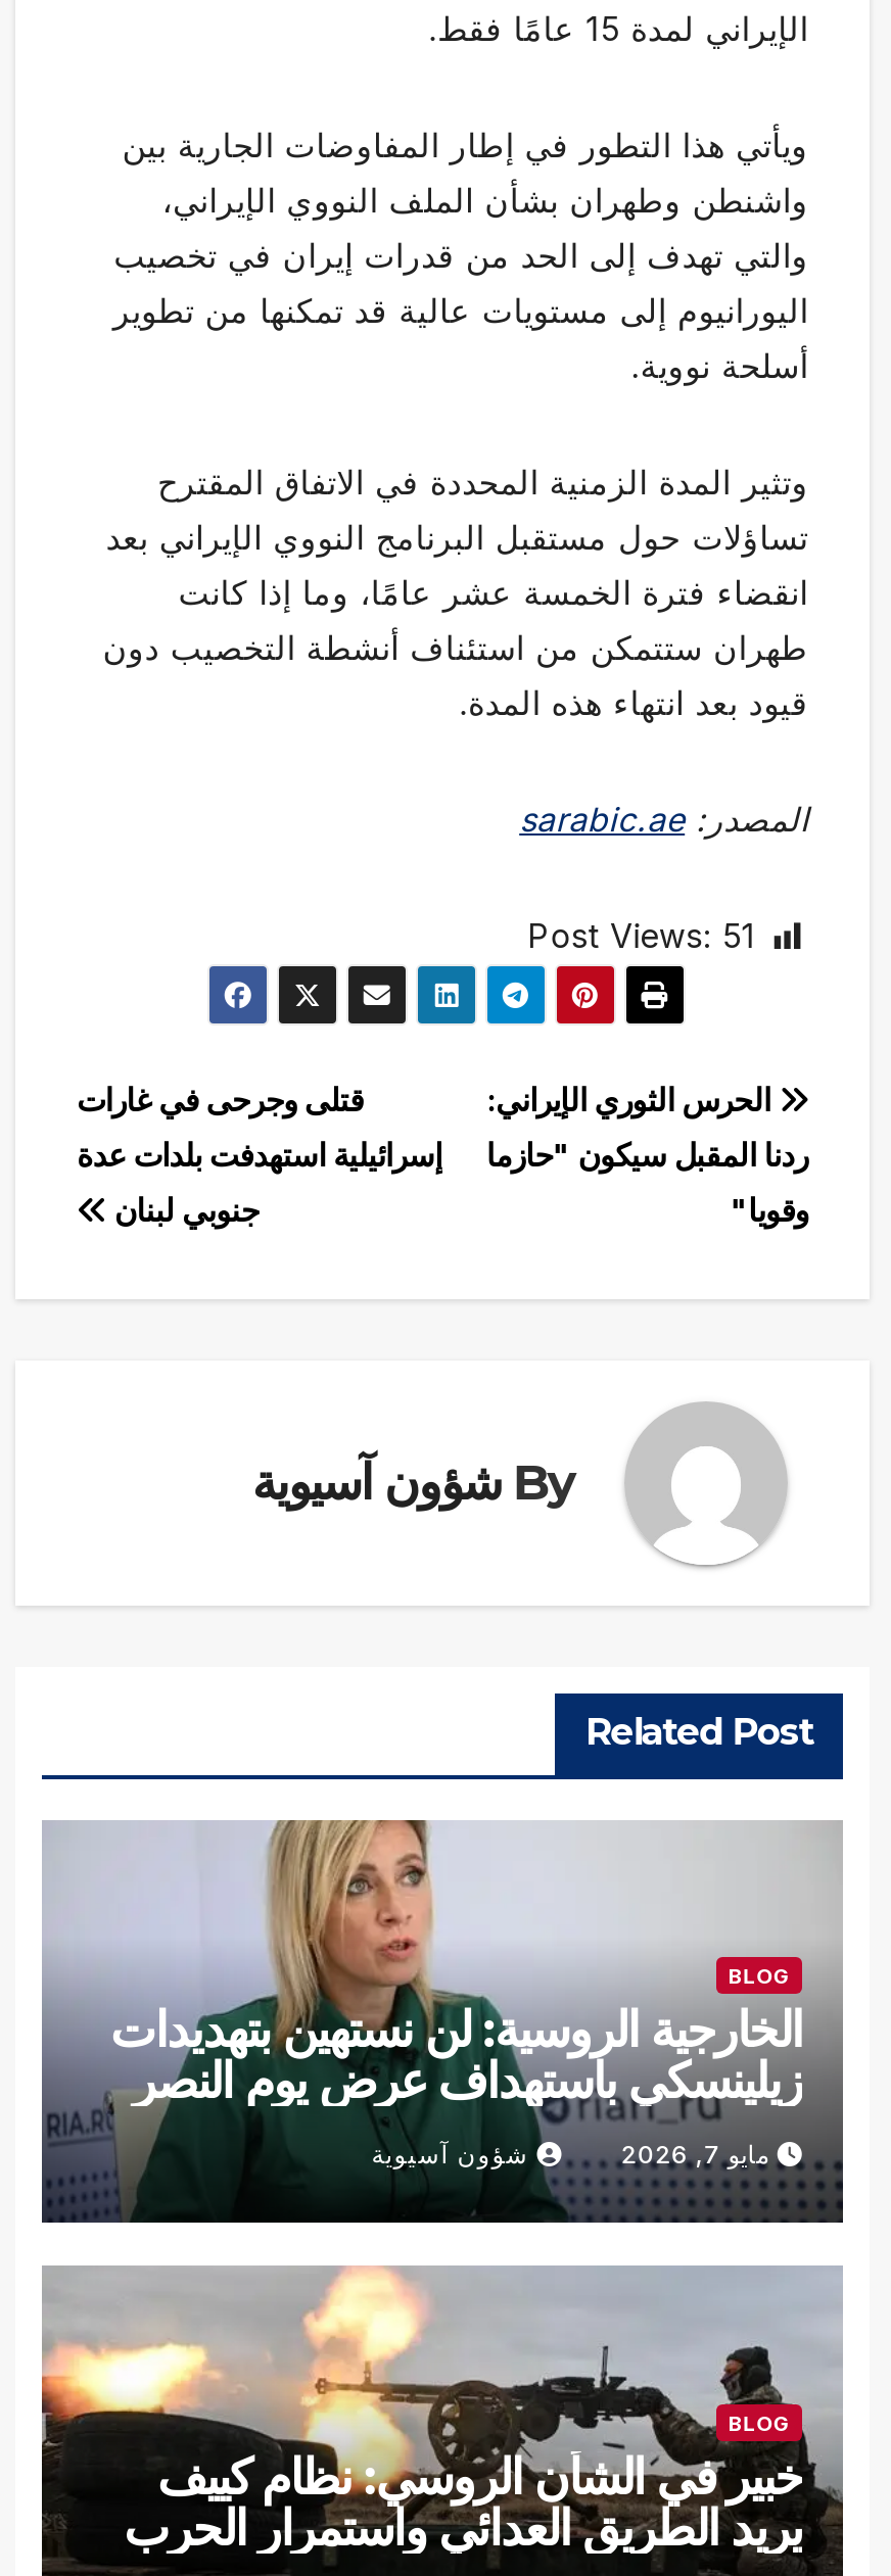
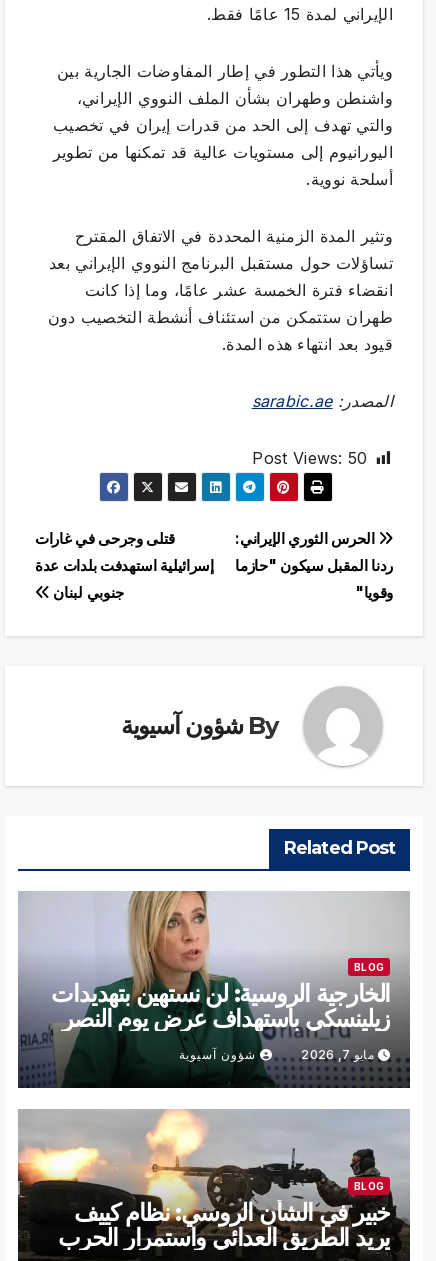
- Post Views: 51
+ Post Views: 50
